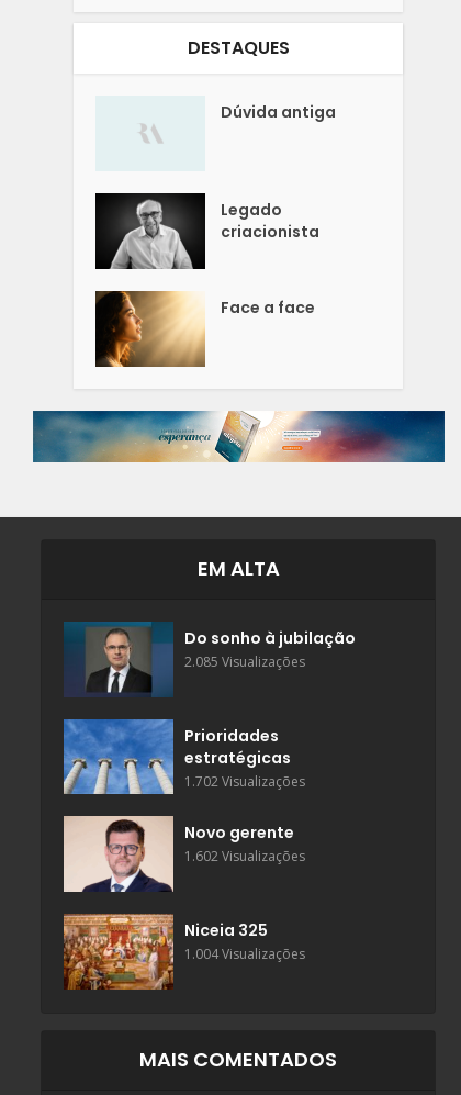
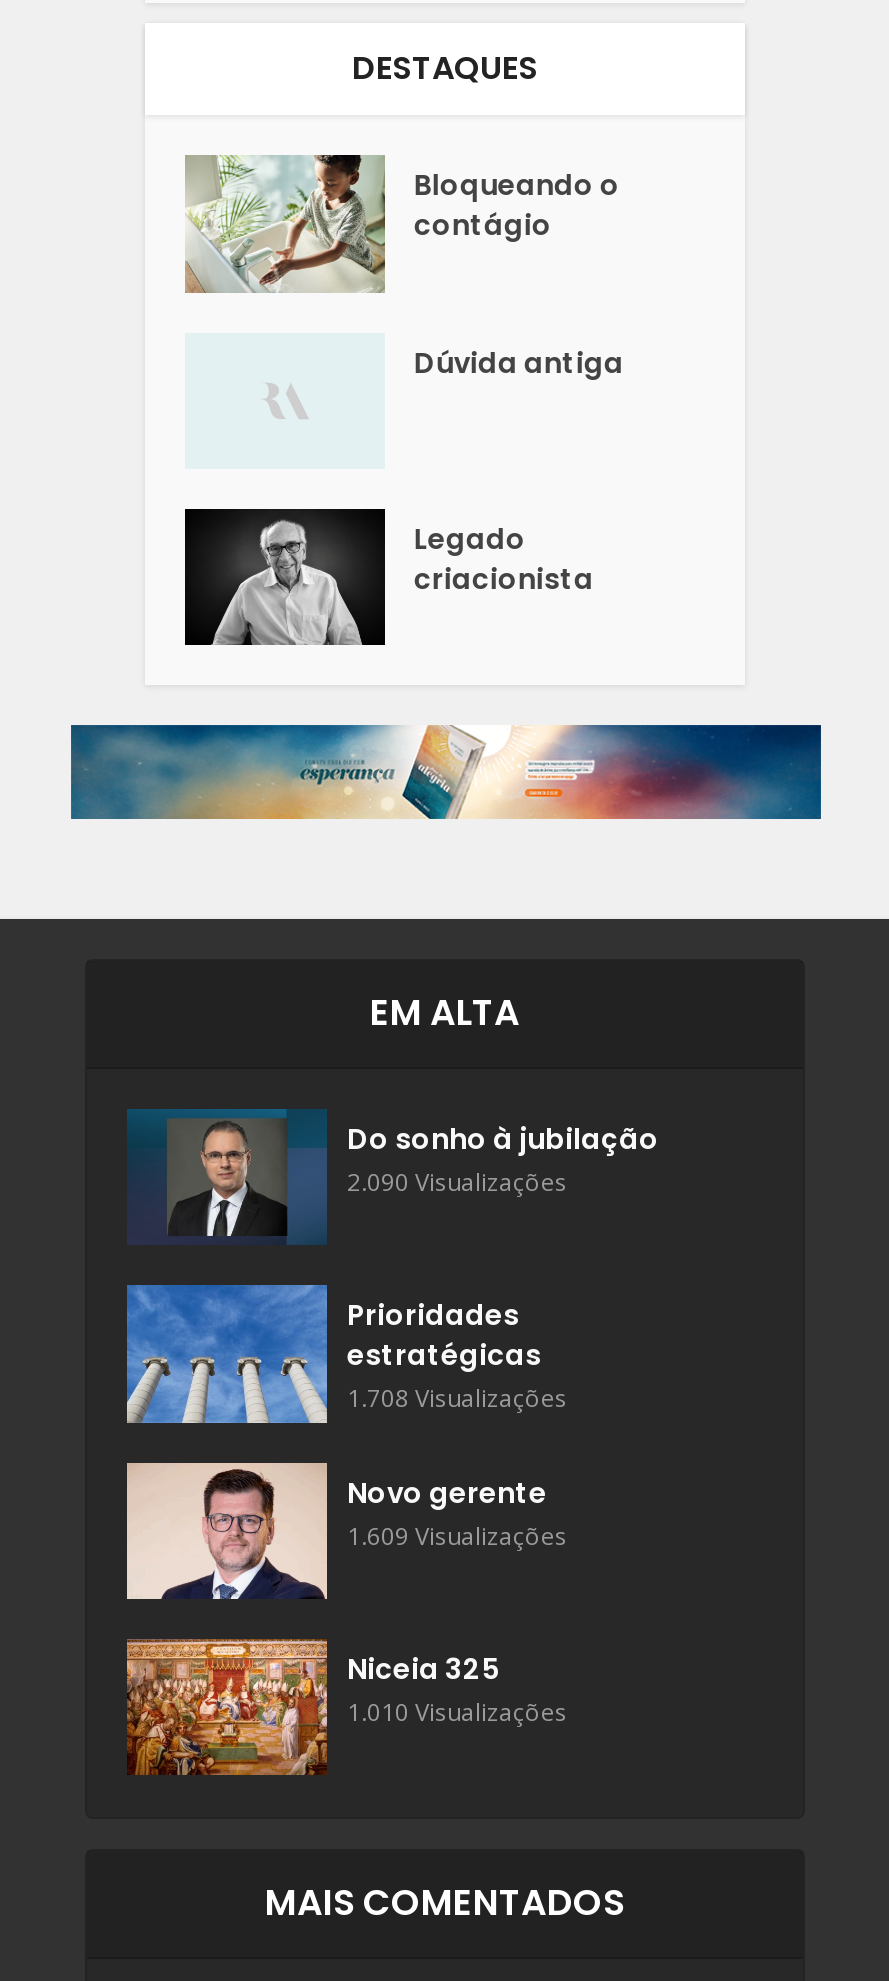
+ [image]
+ Bloqueando o
+ contágio

moved down: Dúvida antiga | Legado | criacionista

- [image]
- Face a face

- 2.085 Visualizações
+ 2.090 Visualizações

- 1.702 Visualizações
+ 1.708 Visualizações

- 1.602 Visualizações
+ 1.609 Visualizações

- 1.004 Visualizações
+ 1.010 Visualizações
